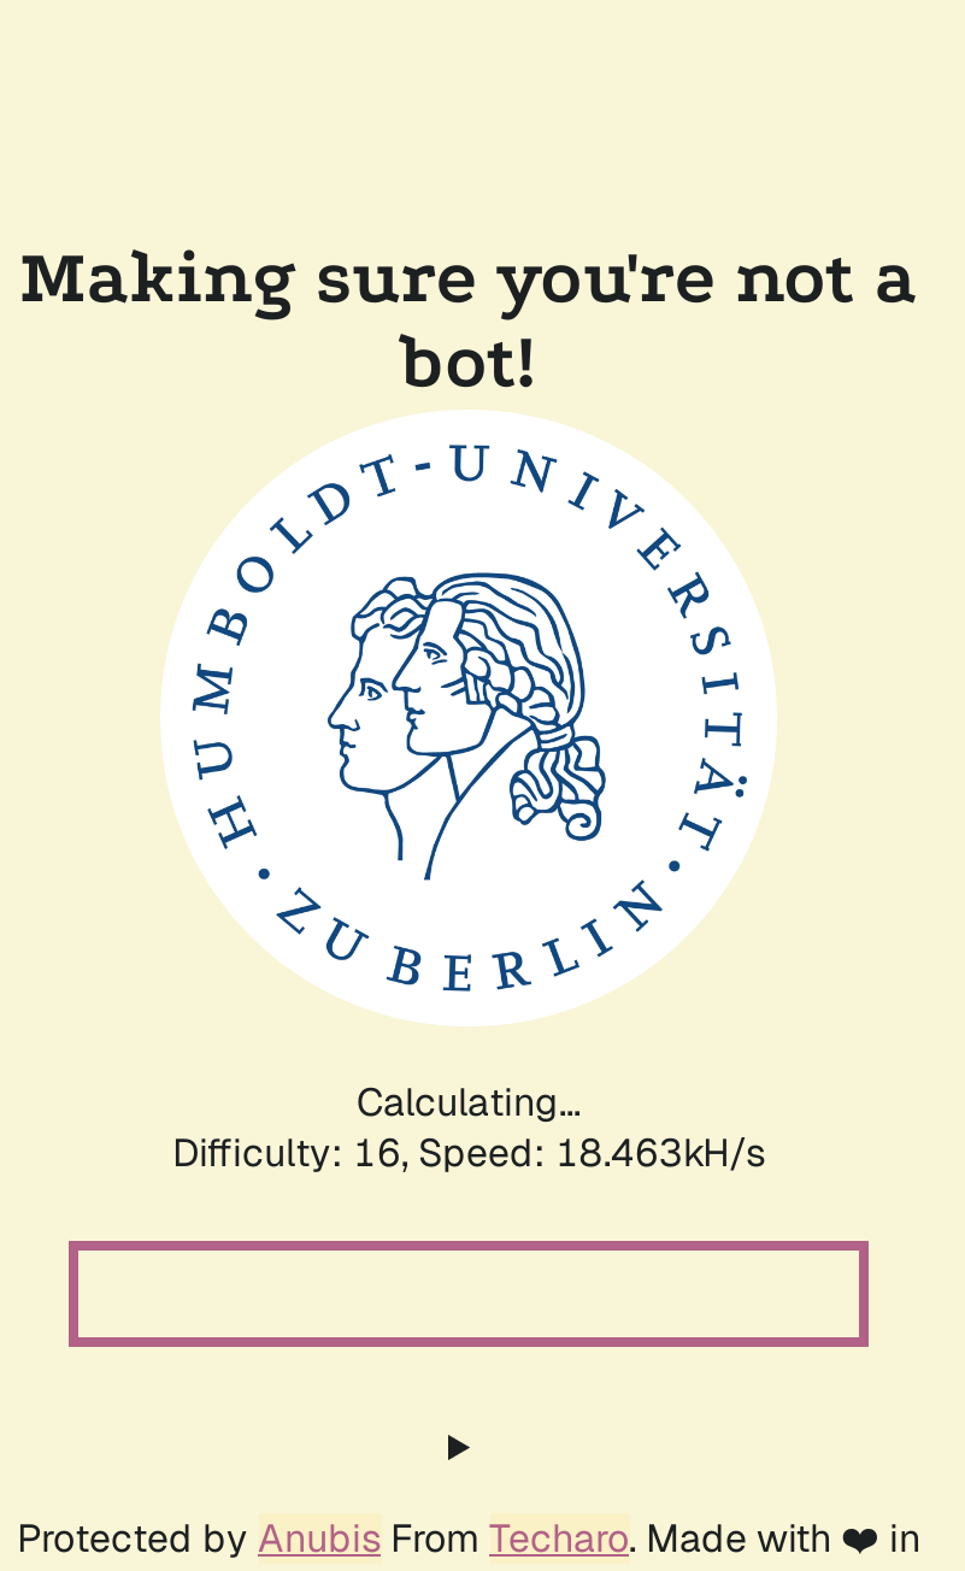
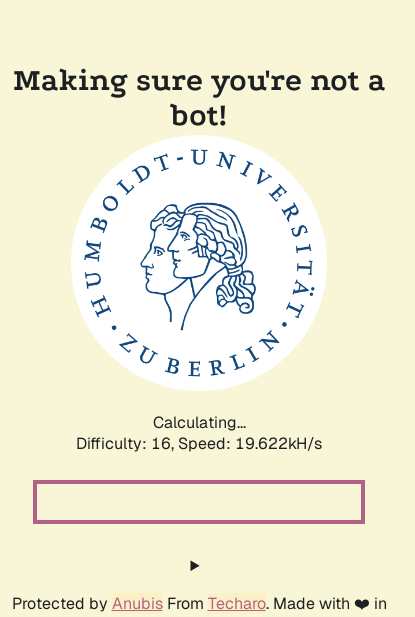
- Difficulty: 16, Speed: 18.463kH/s
+ Difficulty: 16, Speed: 19.622kH/s
